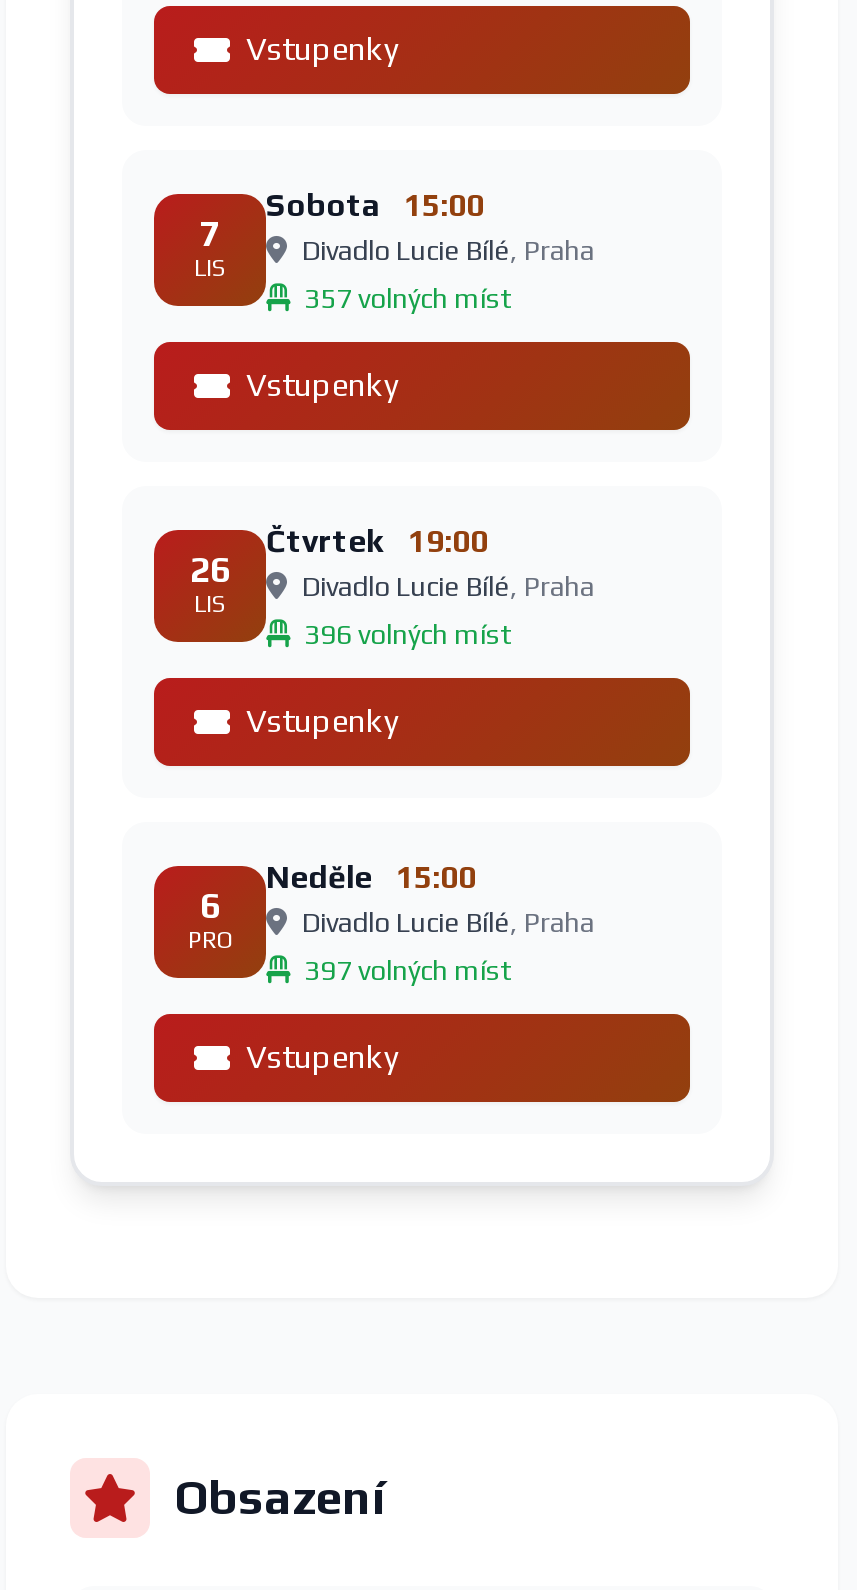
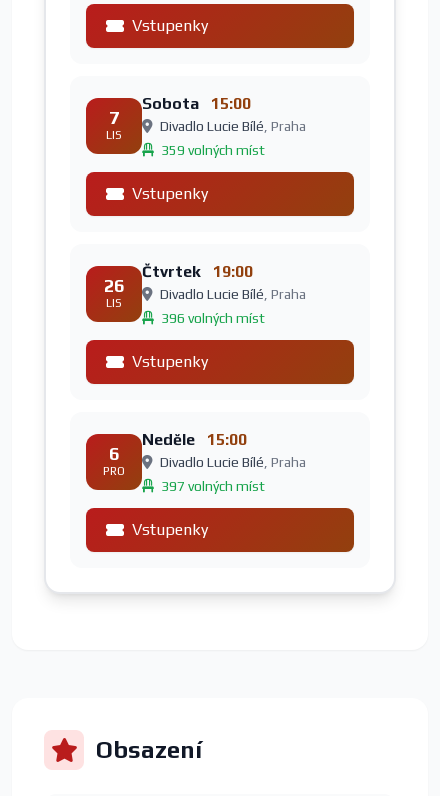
- 357 volných míst
+ 359 volných míst
